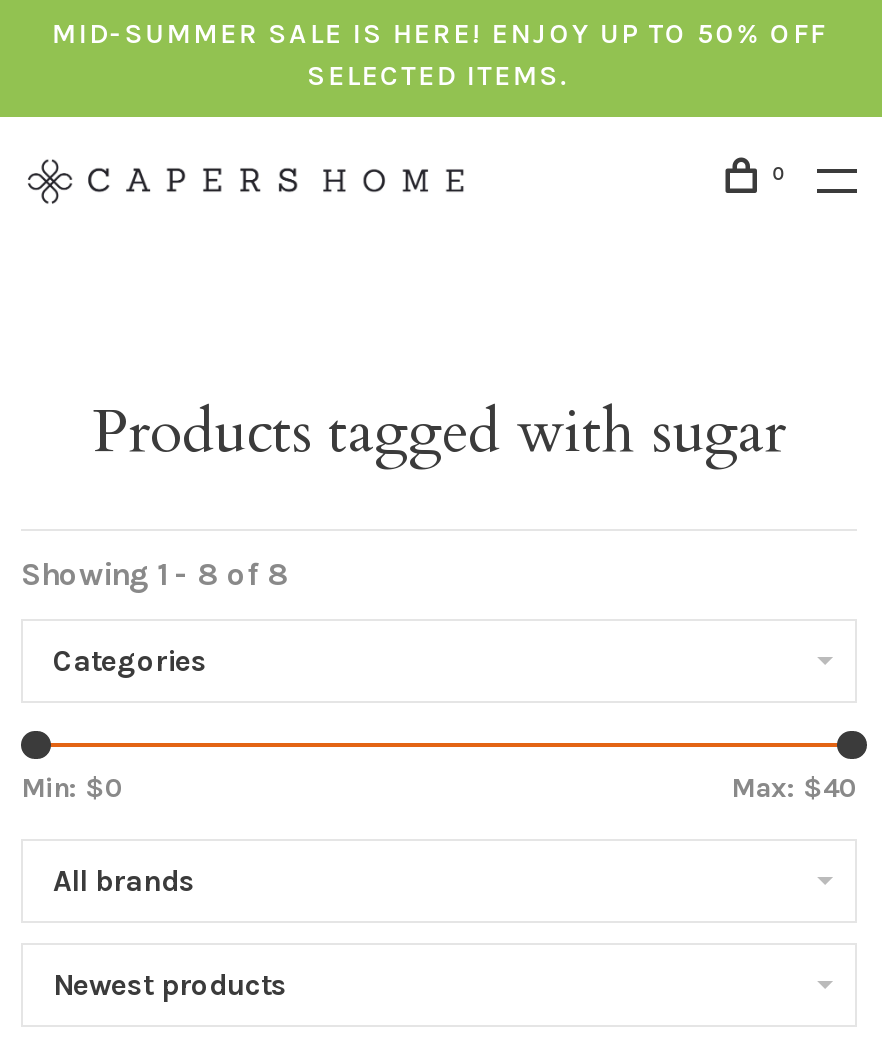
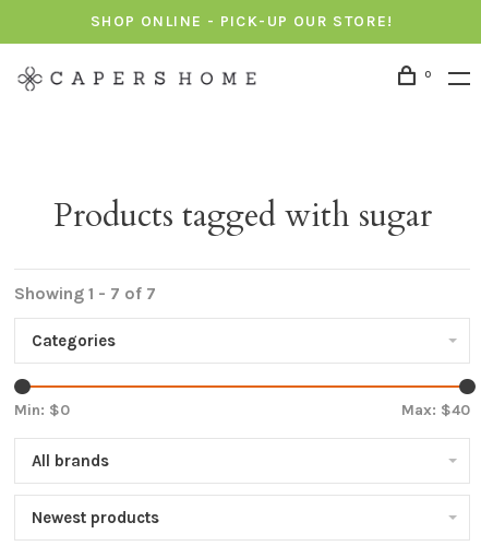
- MID-SUMMER SALE IS HERE! ENJOY UP TO 50% OFF
- SELECTED ITEMS.
+ SHOP ONLINE - PICK-UP OUR STORE!

- Showing 1 - 8 of 8
+ Showing 1 - 7 of 7
